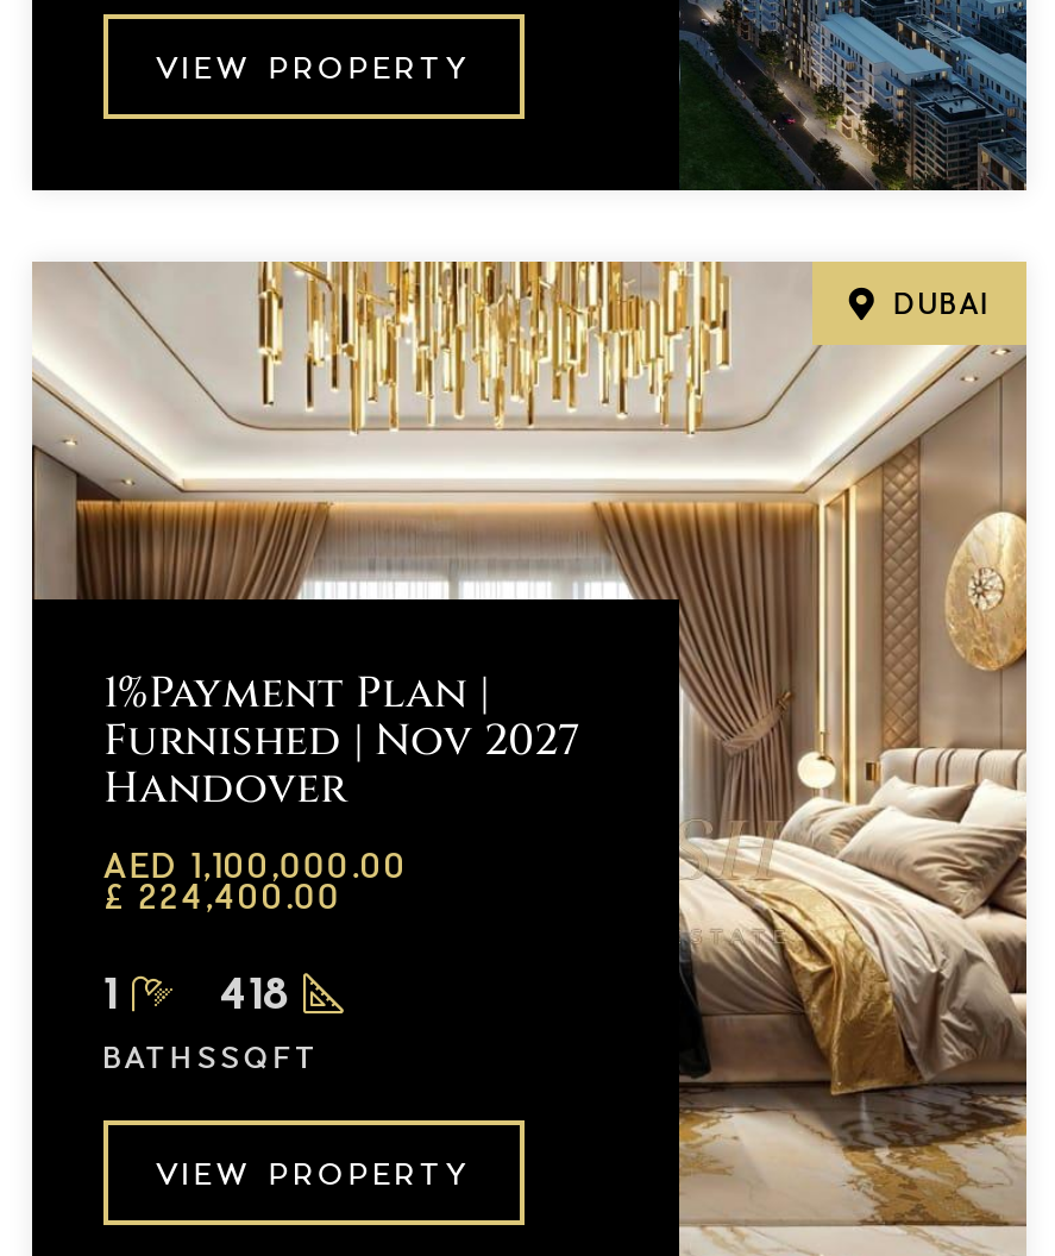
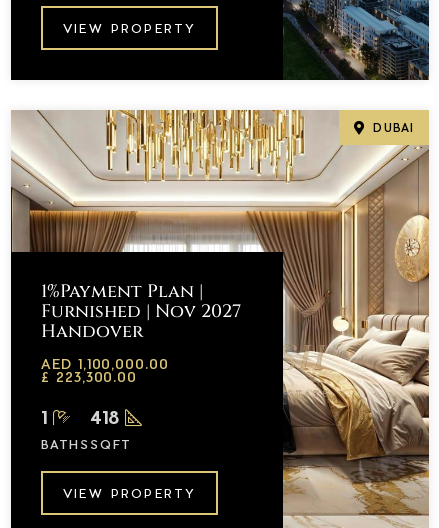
- £ 224,400.00
+ £ 223,300.00
